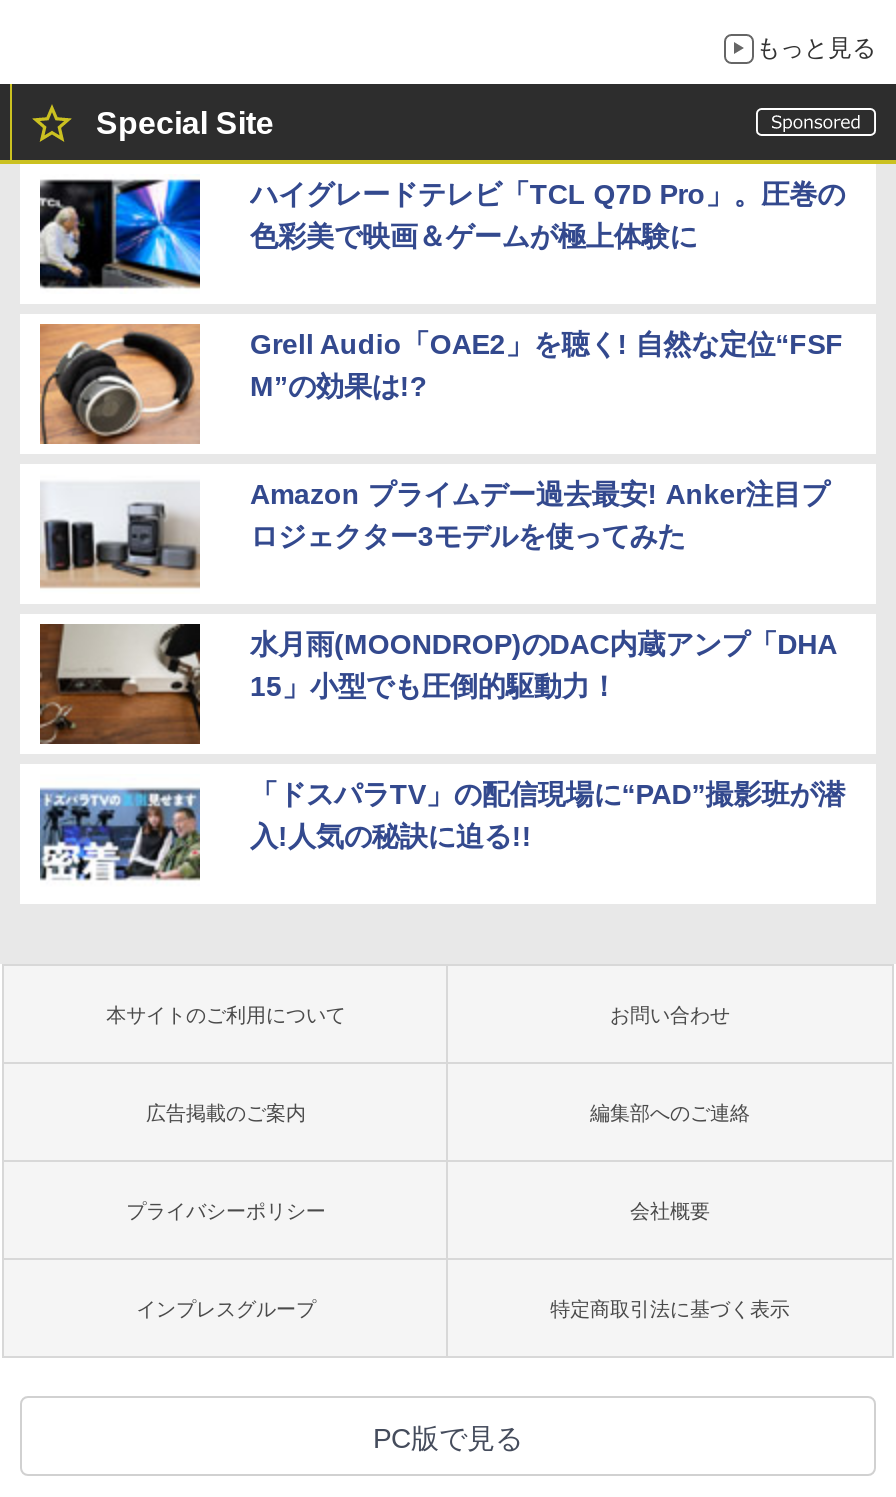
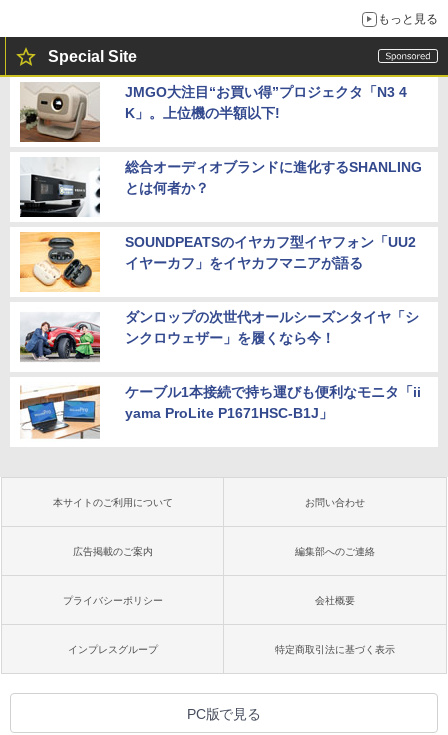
- [image]
- ハイグレードテレビ「TCL Q7D Pro」。圧巻の
- 色彩美で映画＆ゲームが極上体験に
+ [image]
+ JMGO大注目“お買い得”プロジェクタ「N3 4
+ K」。上位機の半額以下!

- [image]
- Grell Audio「OAE2」を聴く! 自然な定位“FSF
- M”の効果は!?
+ [image]
+ 総合オーディオブランドに進化するSHANLING
+ とは何者か？

- [image]
- Amazon プライムデー過去最安! Anker注目プ
- ロジェクター3モデルを使ってみた
+ [image]
+ SOUNDPEATSのイヤカフ型イヤフォン「UU2
+ イヤーカフ」をイヤカフマニアが語る

- [image]
- 水月雨(MOONDROP)のDAC内蔵アンプ「DHA
- 15」小型でも圧倒的駆動力！
+ [image]
+ ダンロップの次世代オールシーズンタイヤ「シ
+ ンクロウェザー」を履くなら今！

- [image]
- 「ドスパラTV」の配信現場に“PAD”撮影班が潜
- 入!人気の秘訣に迫る!!
+ [image]
+ ケーブル1本接続で持ち運びも便利なモニタ「ii
+ yama ProLite P1671HSC-B1J」
